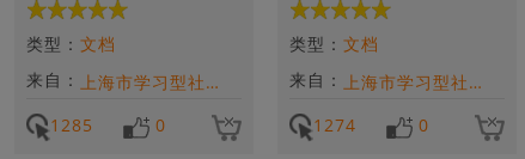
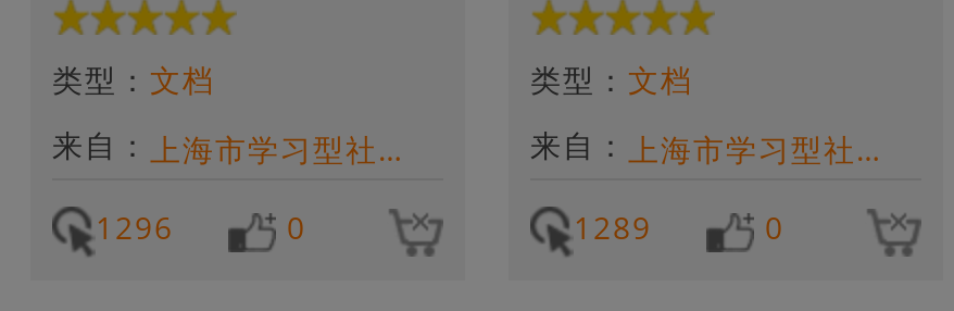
- 1285
+ 1296

- 1274
+ 1289
